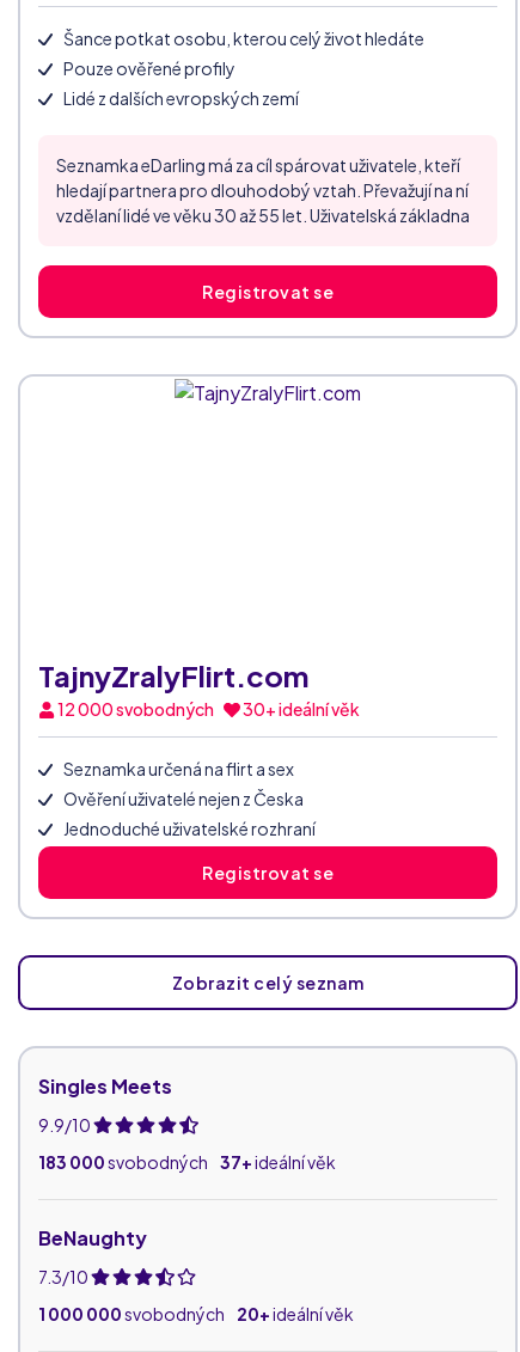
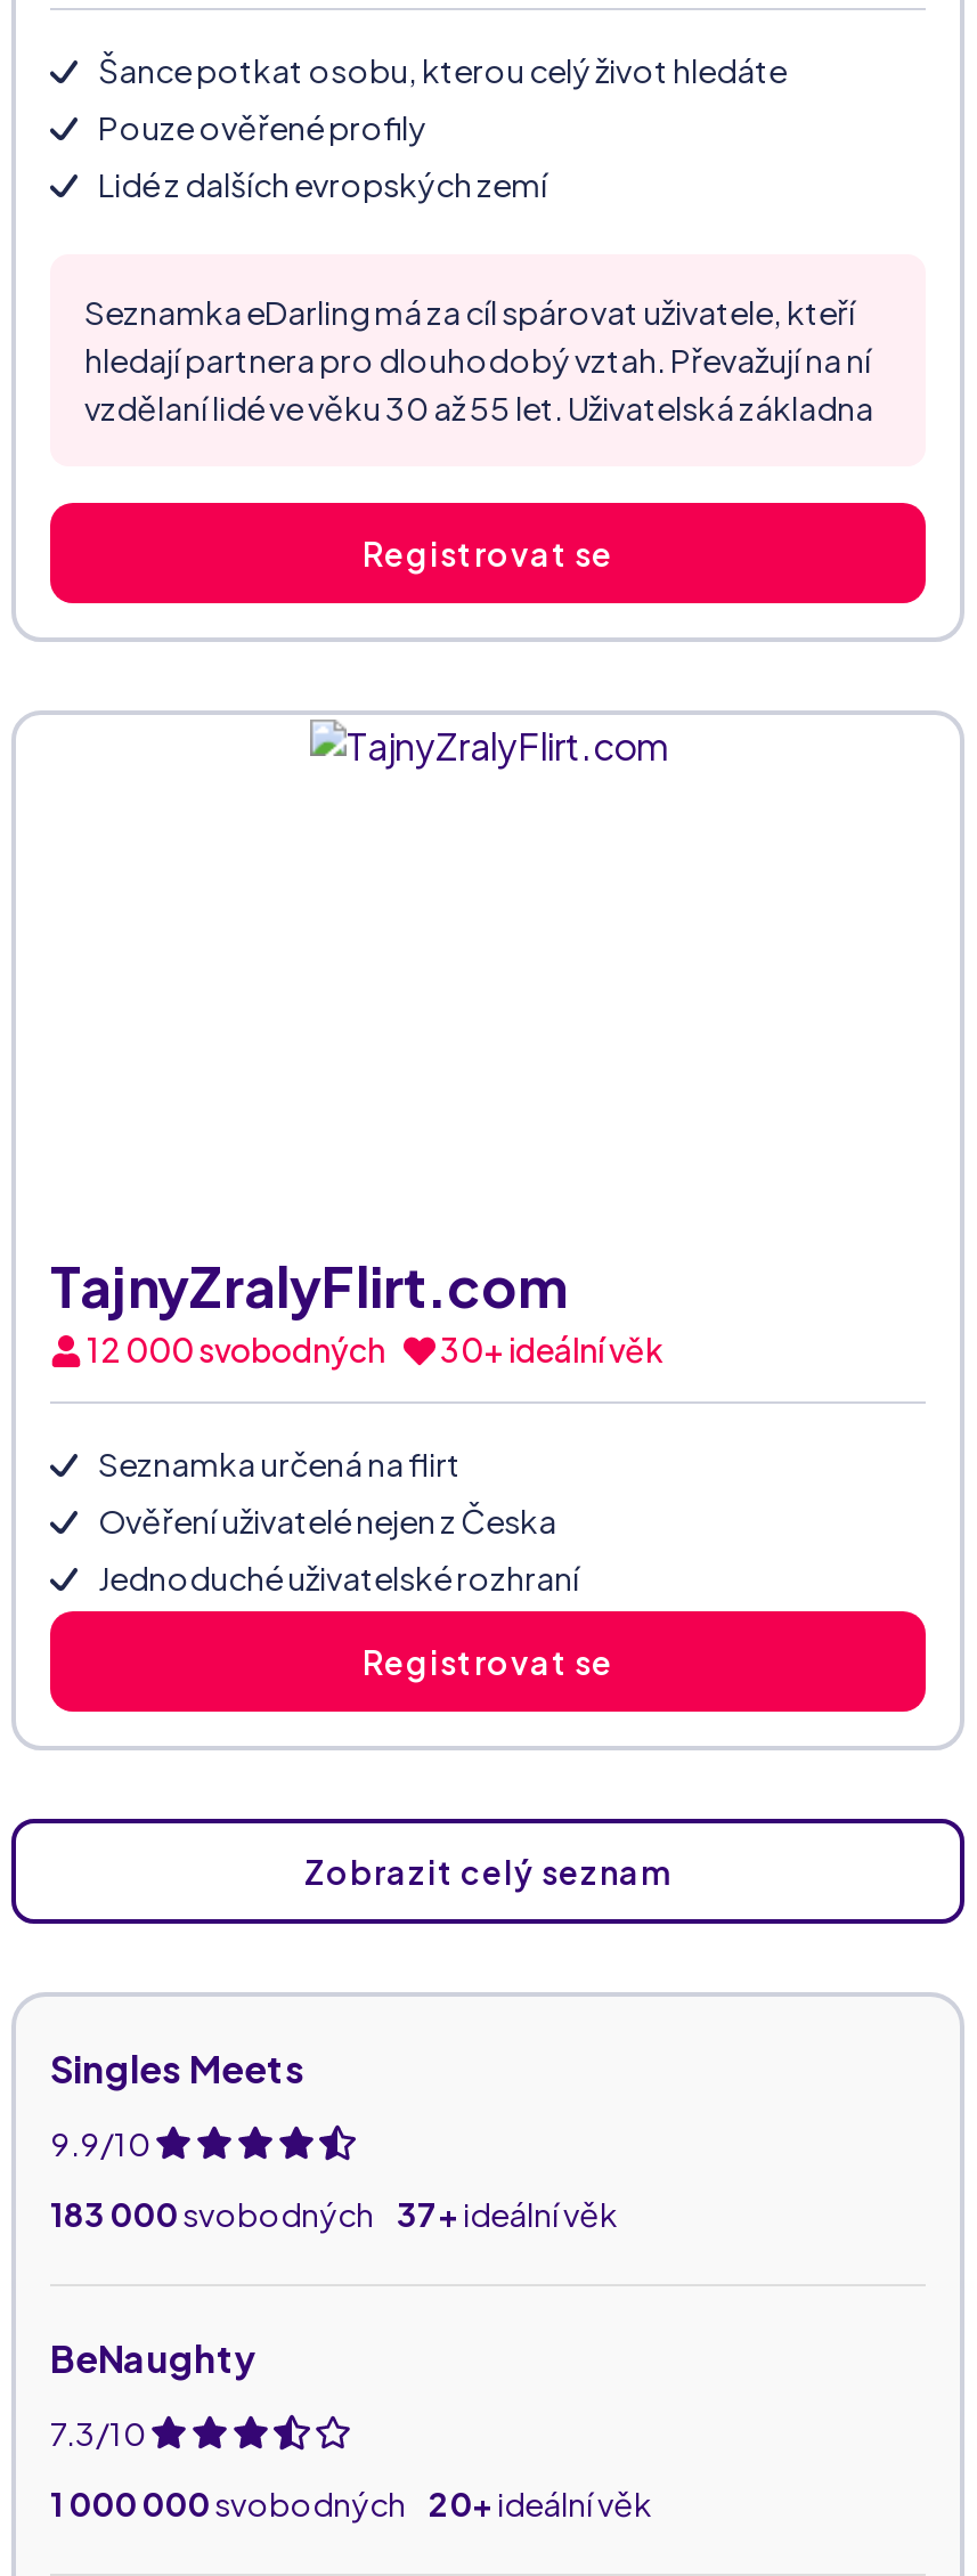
- Seznamka určená na flirt a sex
+ Seznamka určená na flirt
